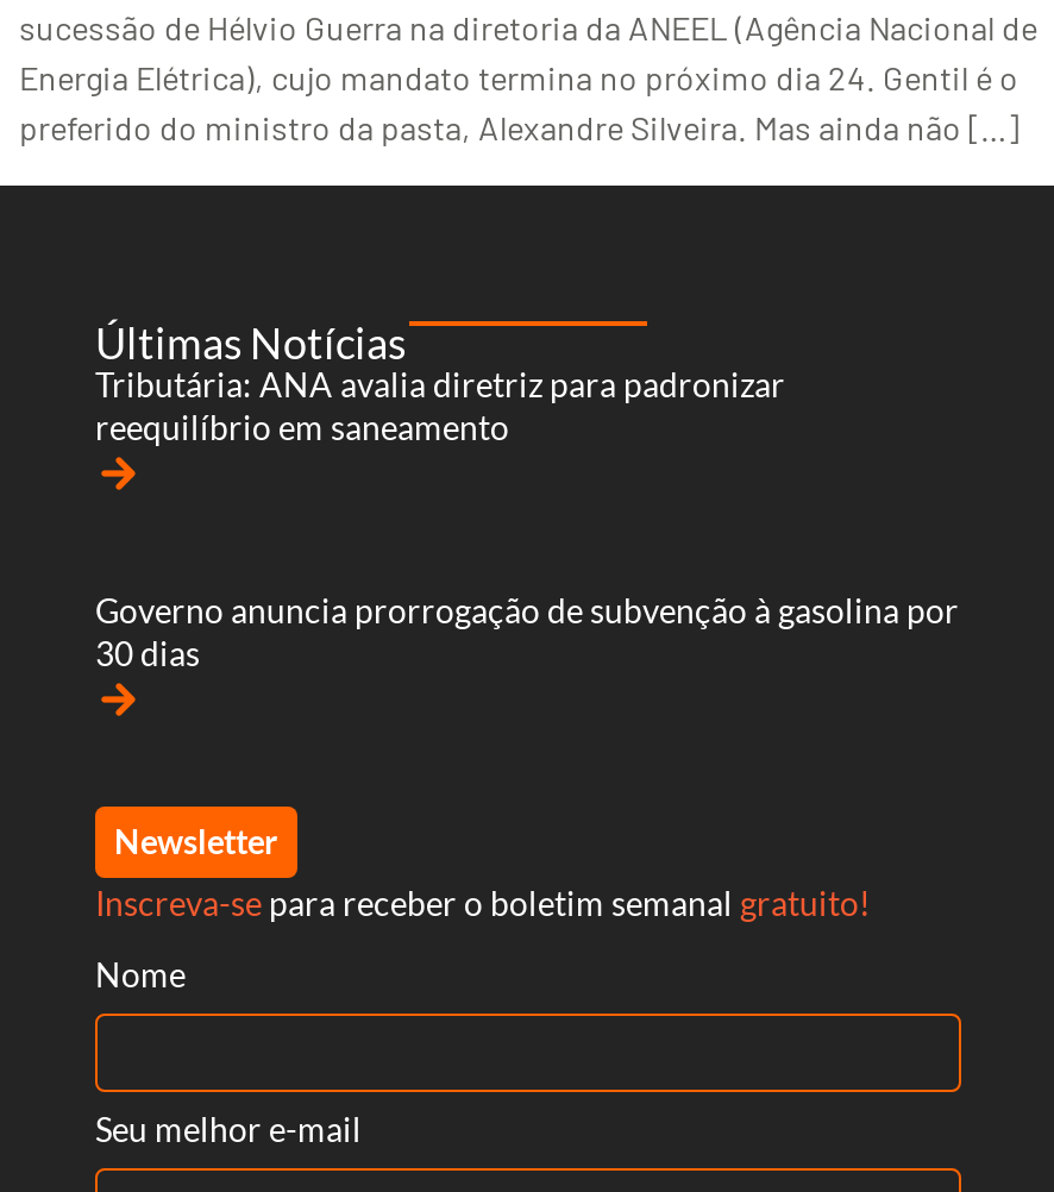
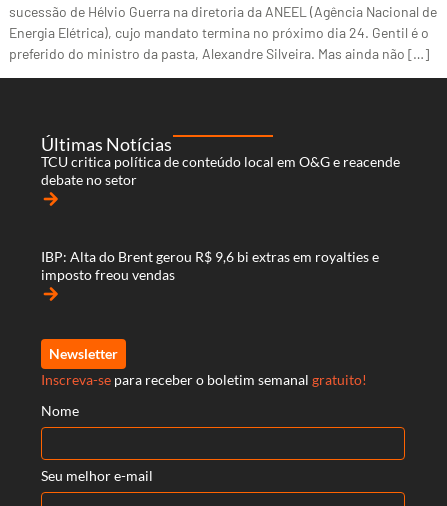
- Tributária: ANA avalia diretriz para padronizar
- reequilíbrio em saneamento
+ TCU critica política de conteúdo local em O&G e reacende
+ debate no setor

- Governo anuncia prorrogação de subvenção à gasolina por
- 30 dias
+ IBP: Alta do Brent gerou R$ 9,6 bi extras em royalties e
+ imposto freou vendas
